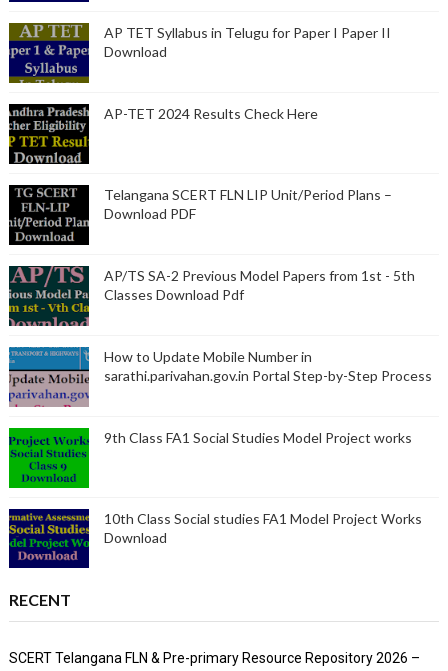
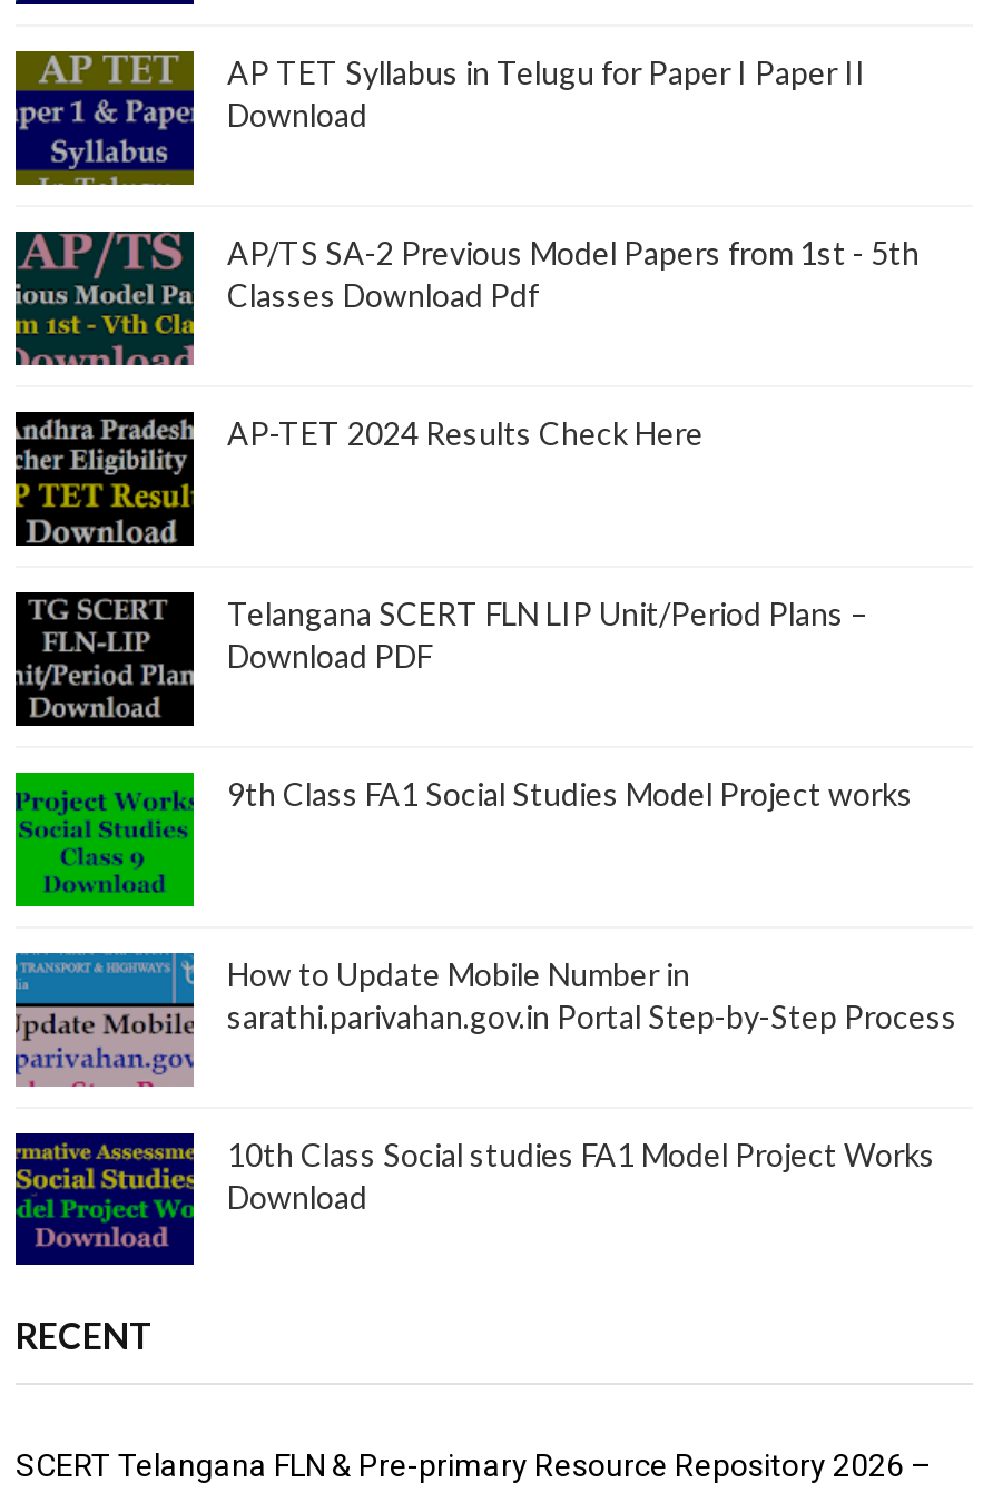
moved down: [image] | AP-TET 2024 Results Check Here | Telangana SCERT FLN LIP Unit/Period Plans – | Download PDF

moved up: [image] | AP/TS SA-2 Previous Model Papers from 1st - 5th | Classes Download Pdf

moved down: [image] | How to Update Mobile Number in | sarathi.parivahan.gov.in Portal Step-by-Step Process

moved up: [image] | 9th Class FA1 Social Studies Model Project works
